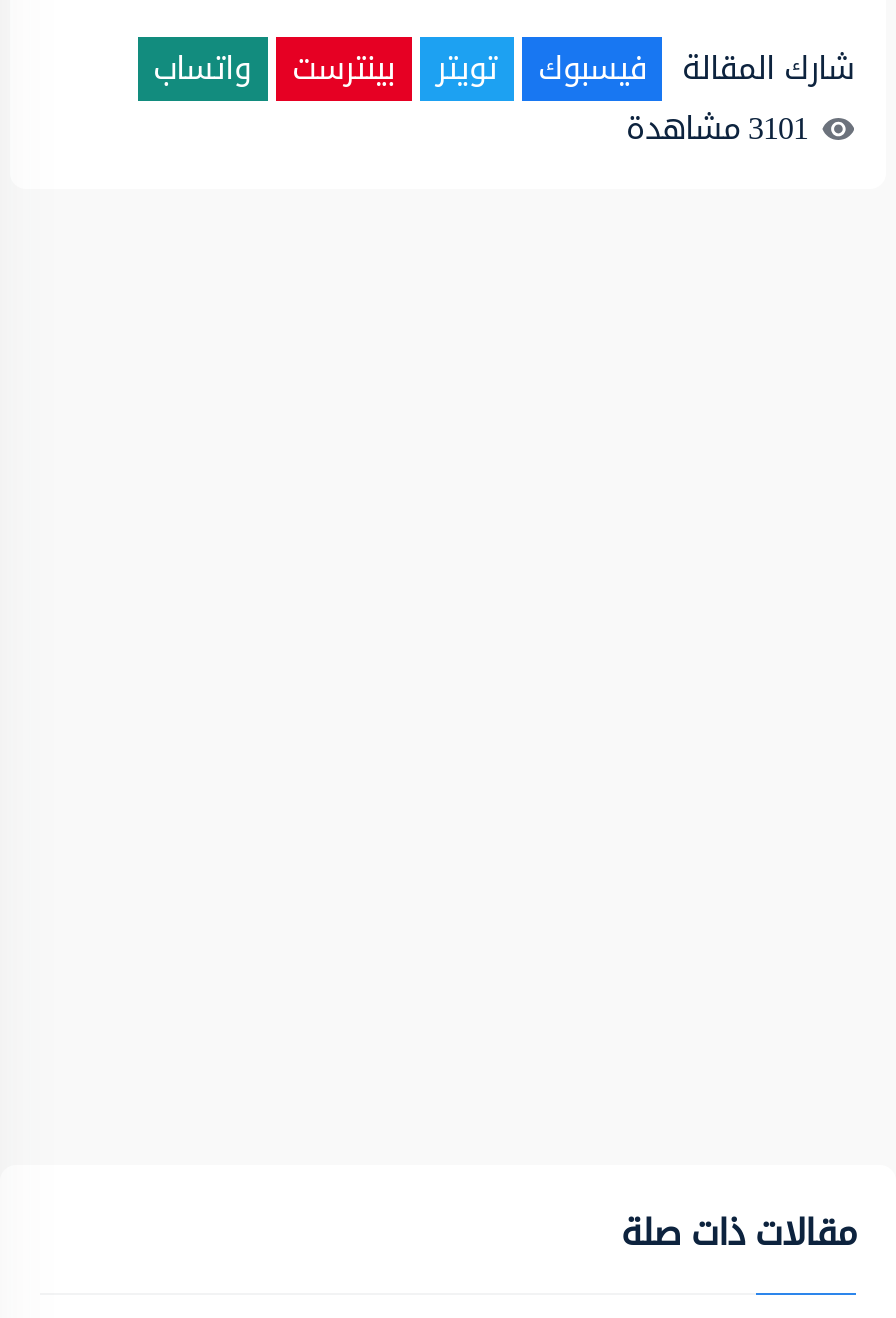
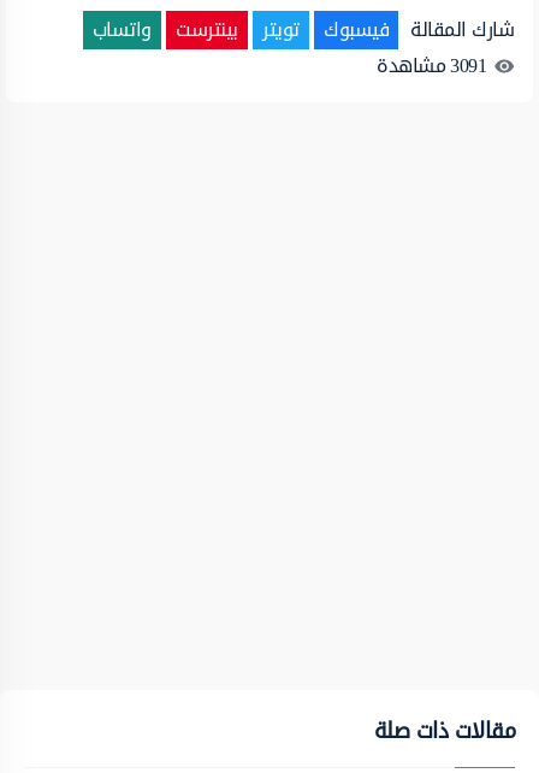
- 3101 مشاهدة
+ 3091 مشاهدة
